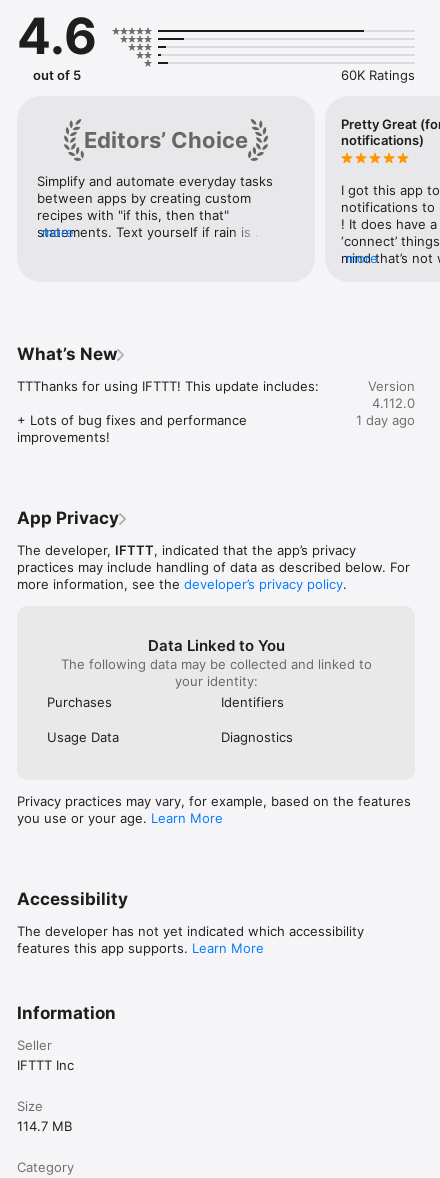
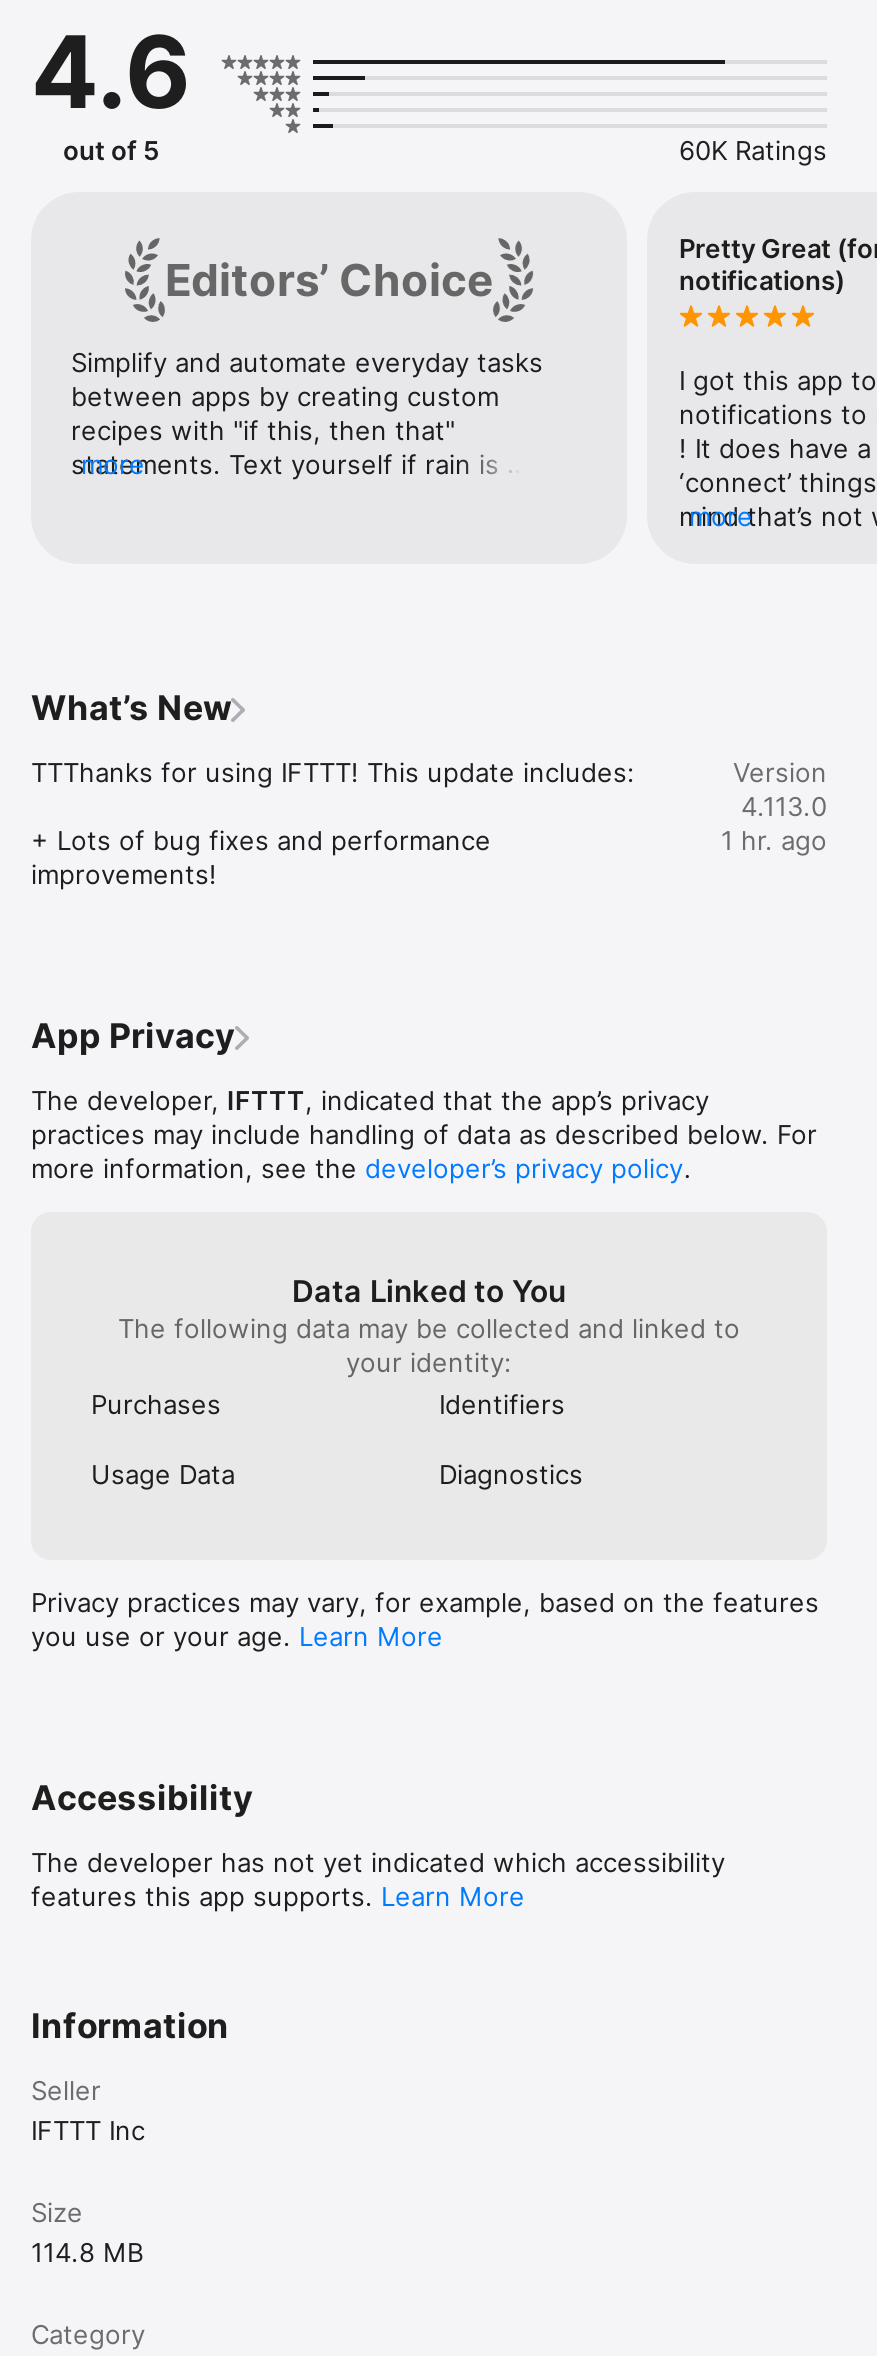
- 4.112.0
+ 4.113.0

- 1 day ago
+ 1 hr. ago

- 114.7 MB
+ 114.8 MB
